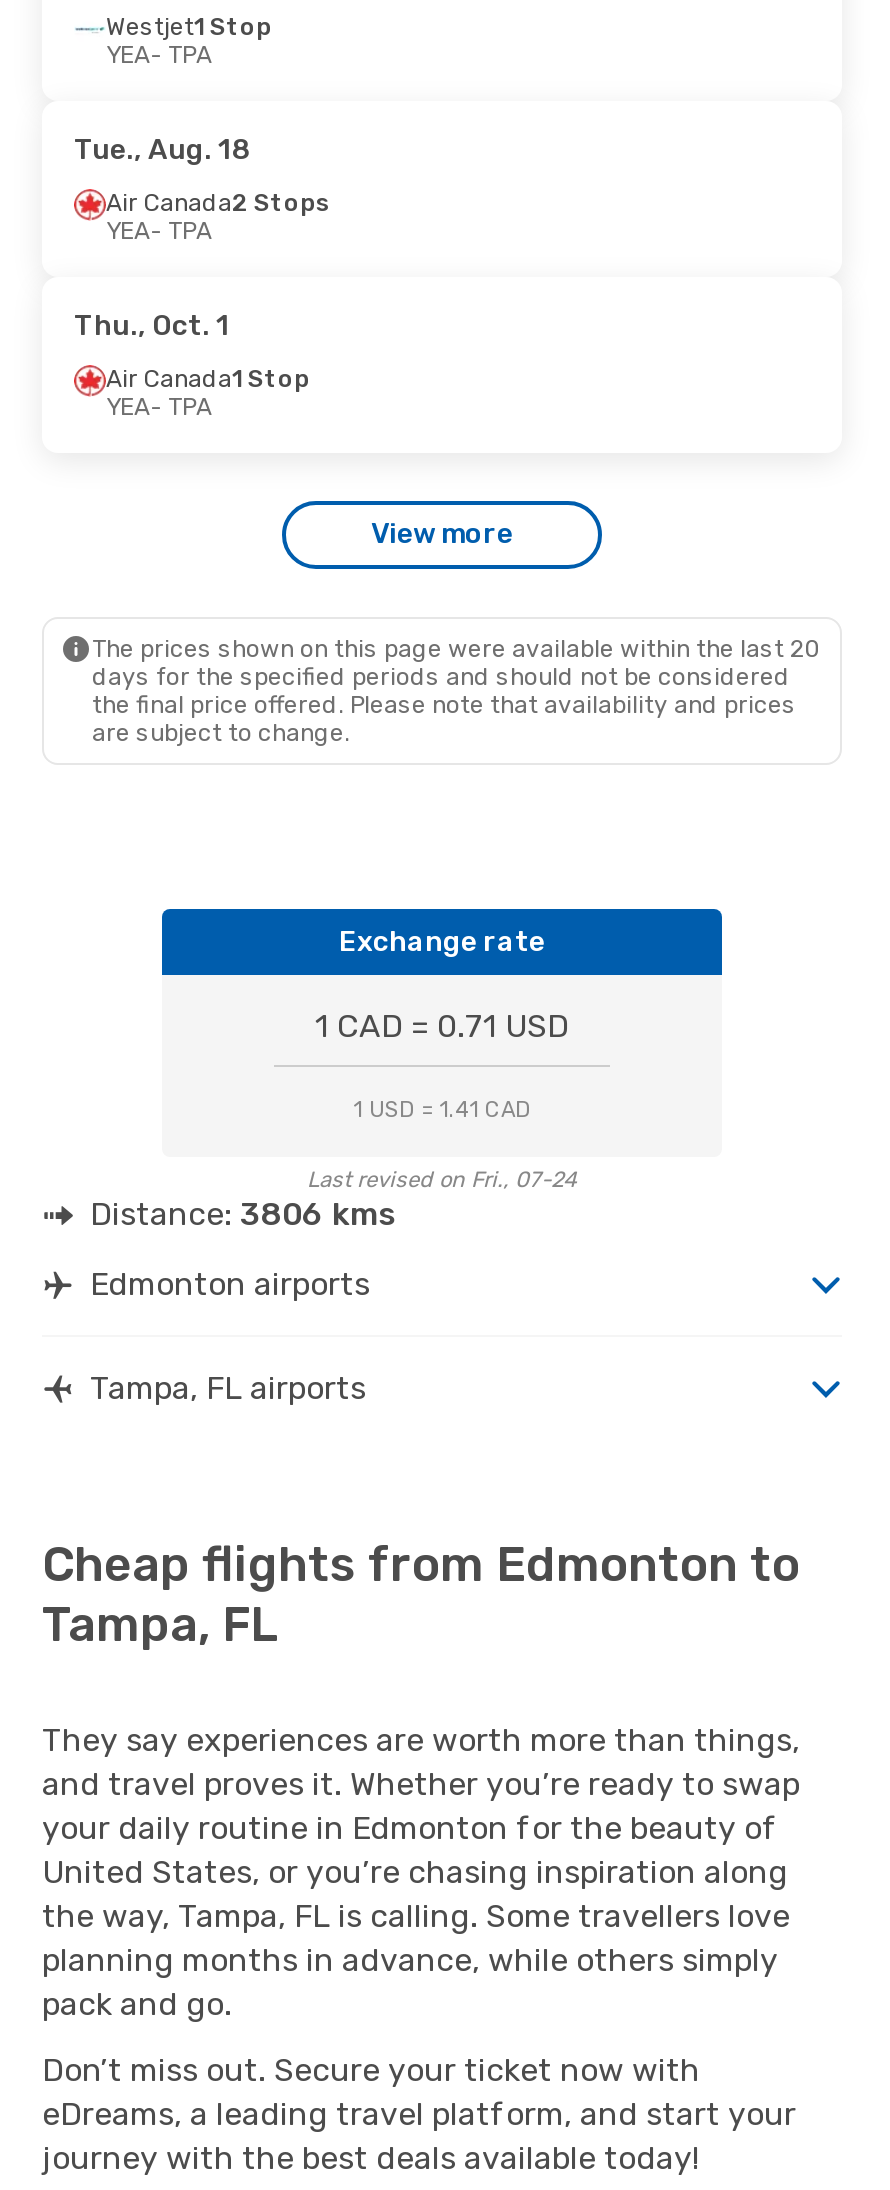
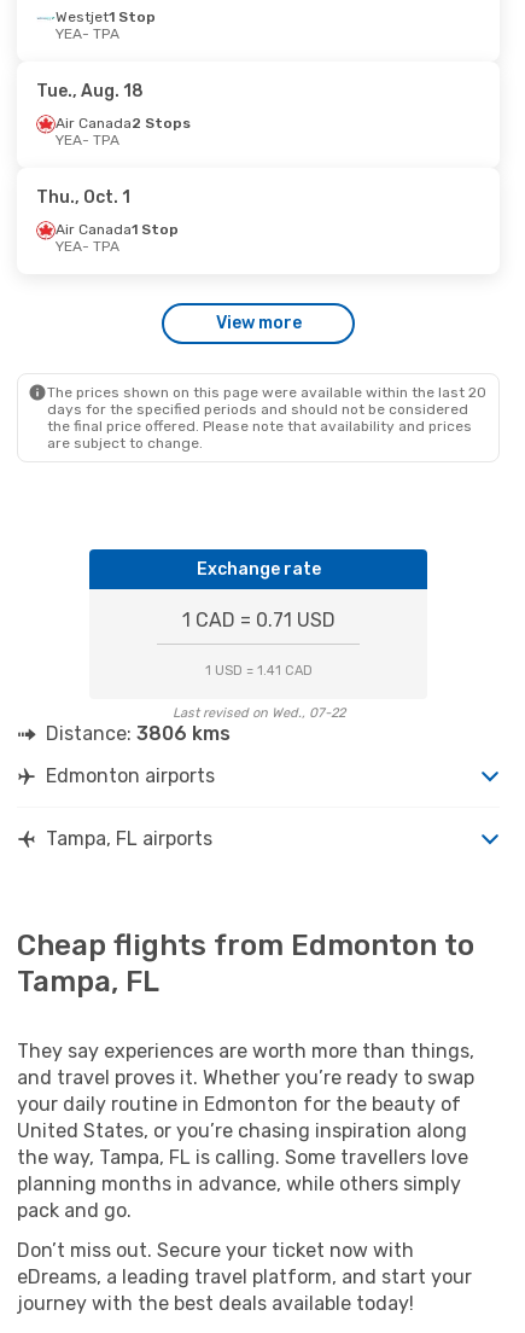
- Last revised on Fri., 07-24
+ Last revised on Wed., 07-22
